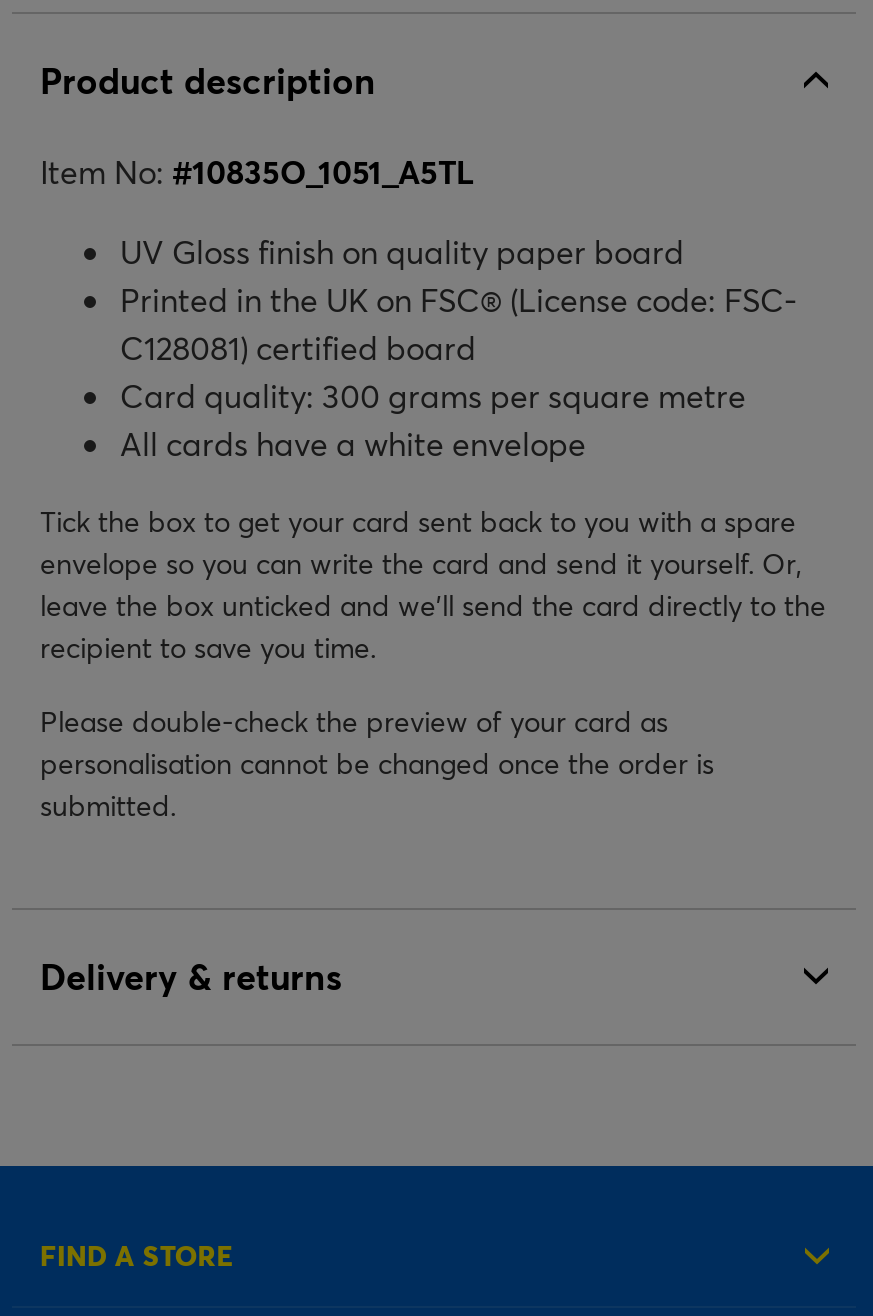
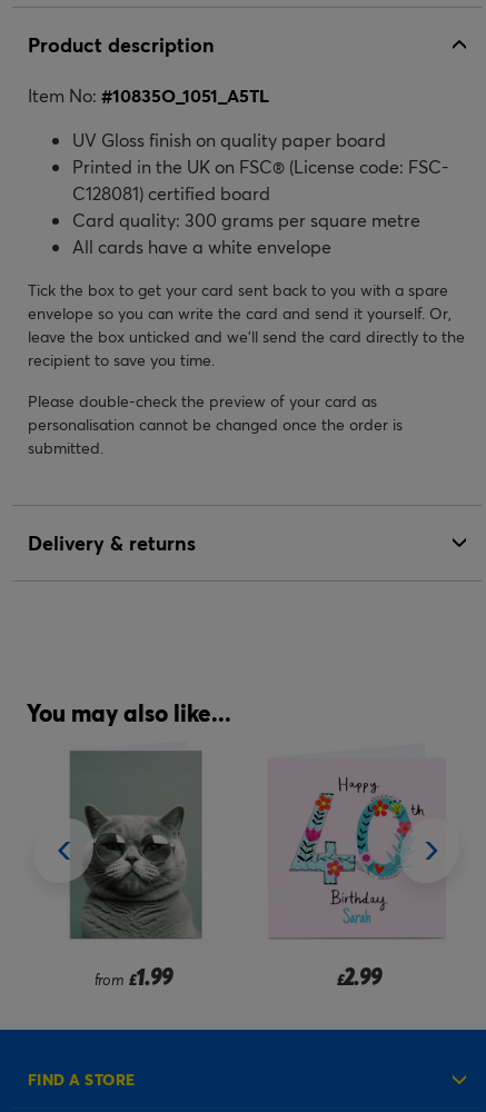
+ You may also like...

+ [image]
+ from £1.99
+ £2.99

+ [image]
